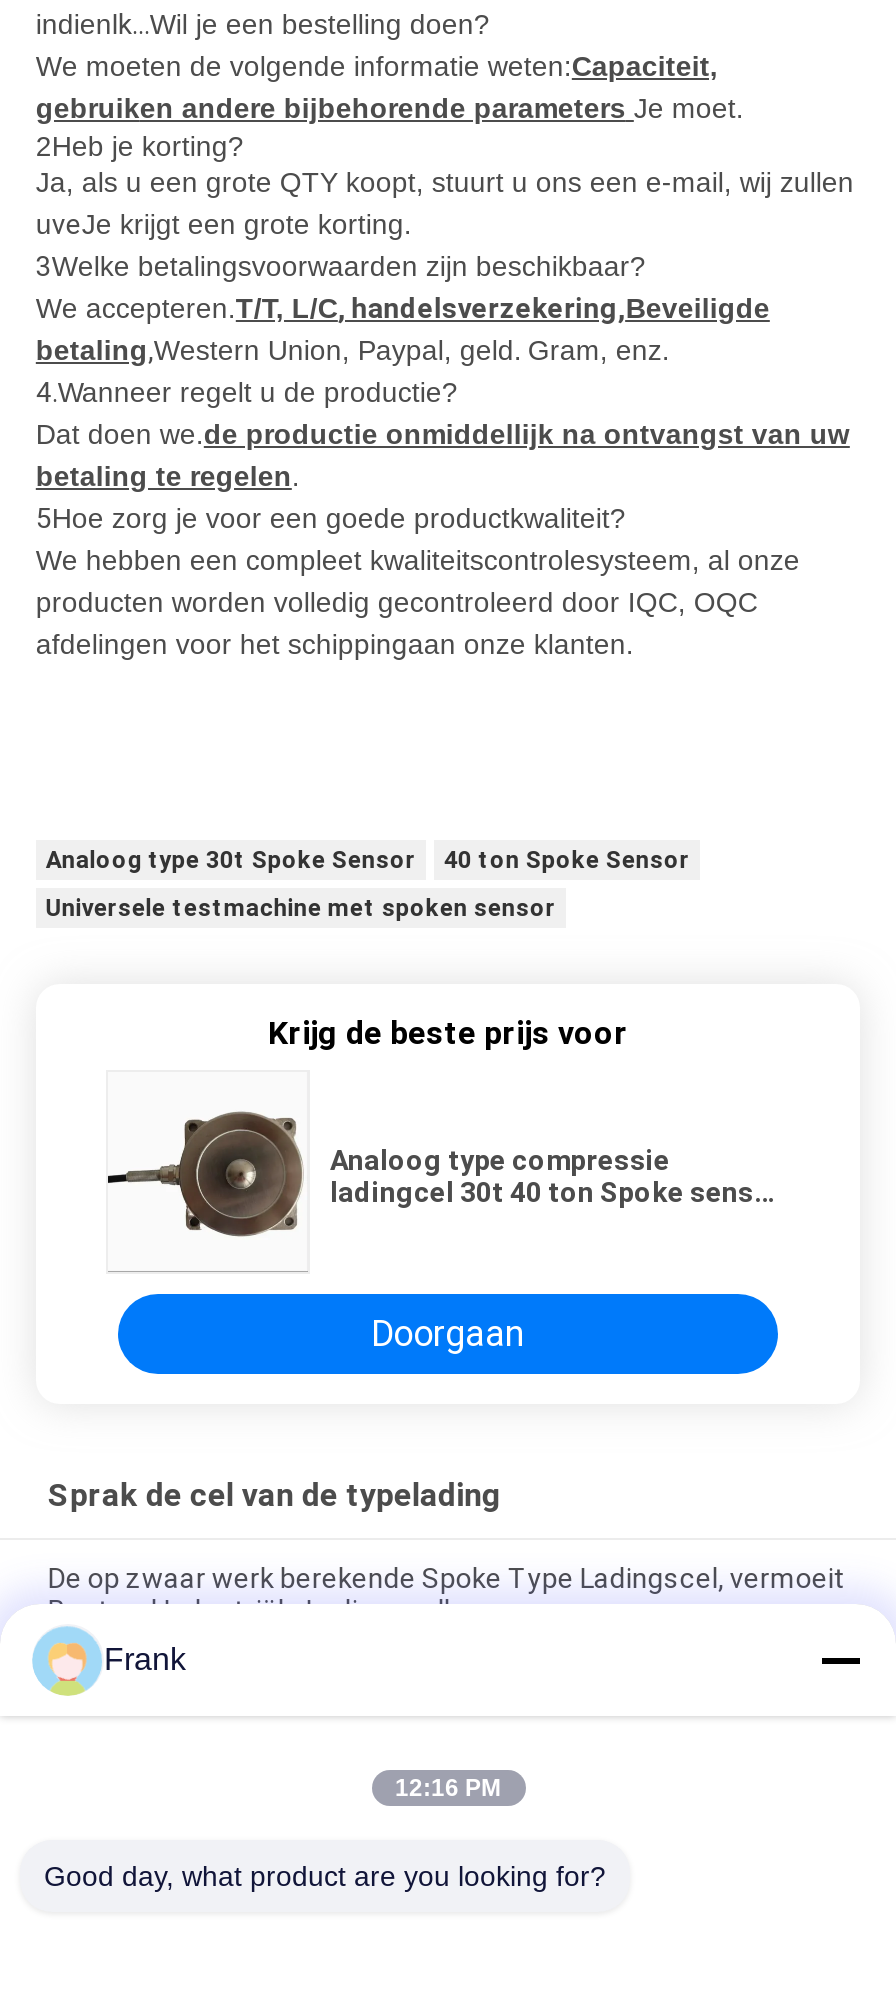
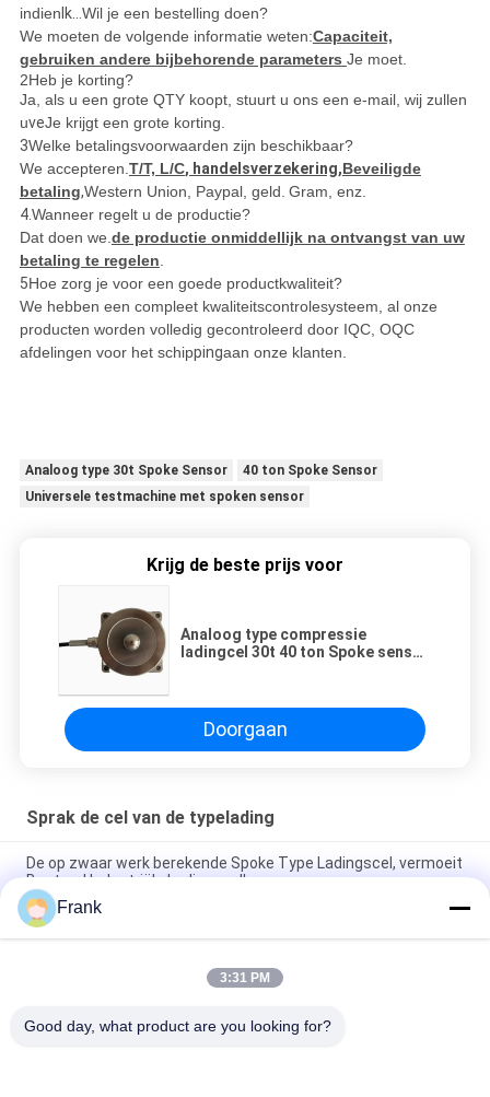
- 12:16 PM
+ 3:31 PM
